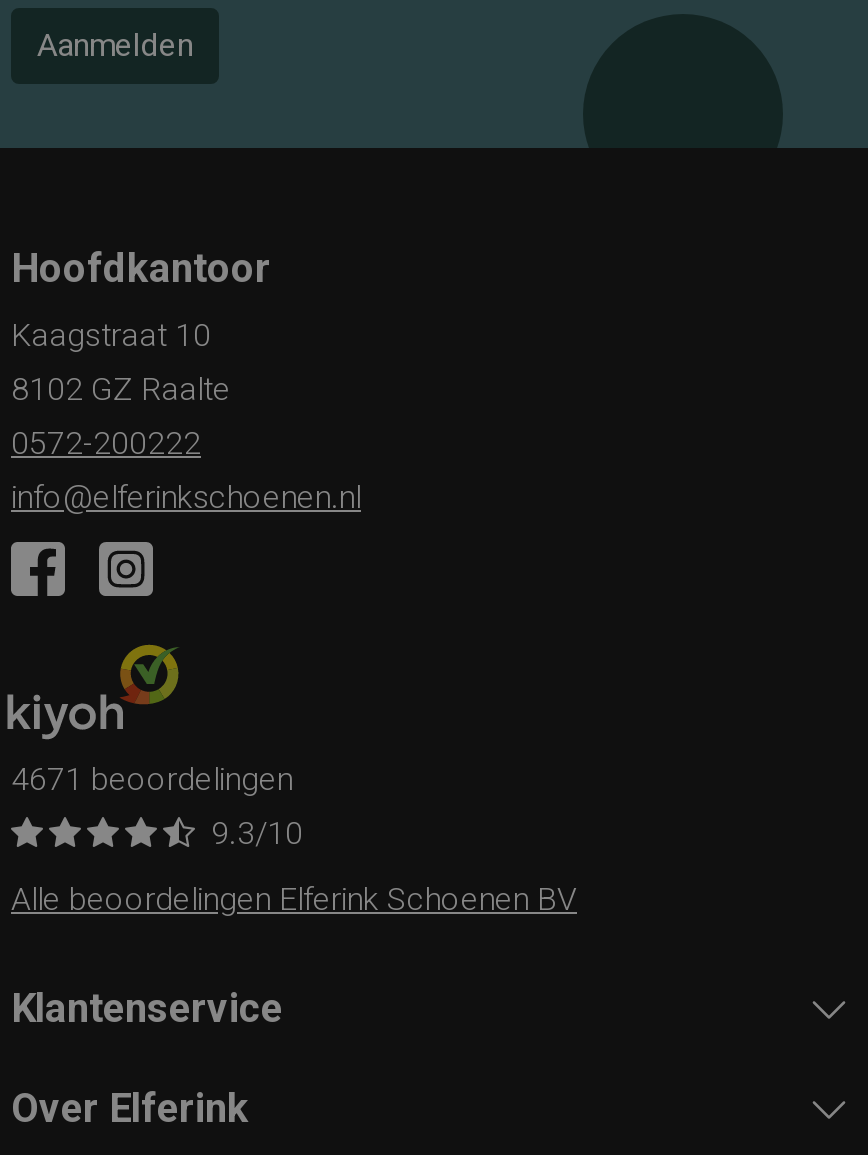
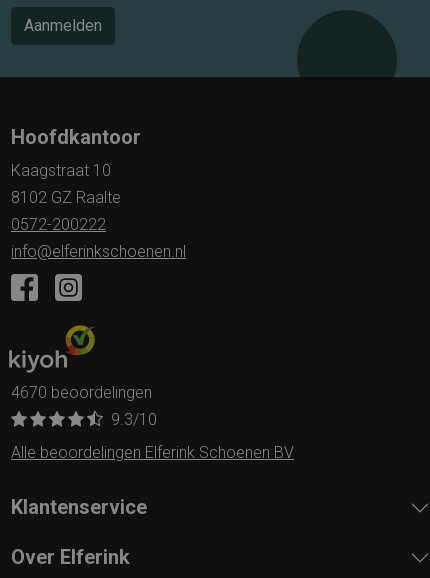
- 4671 beoordelingen
+ 4670 beoordelingen
